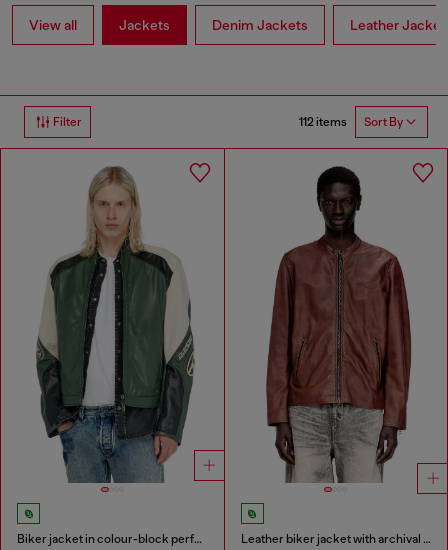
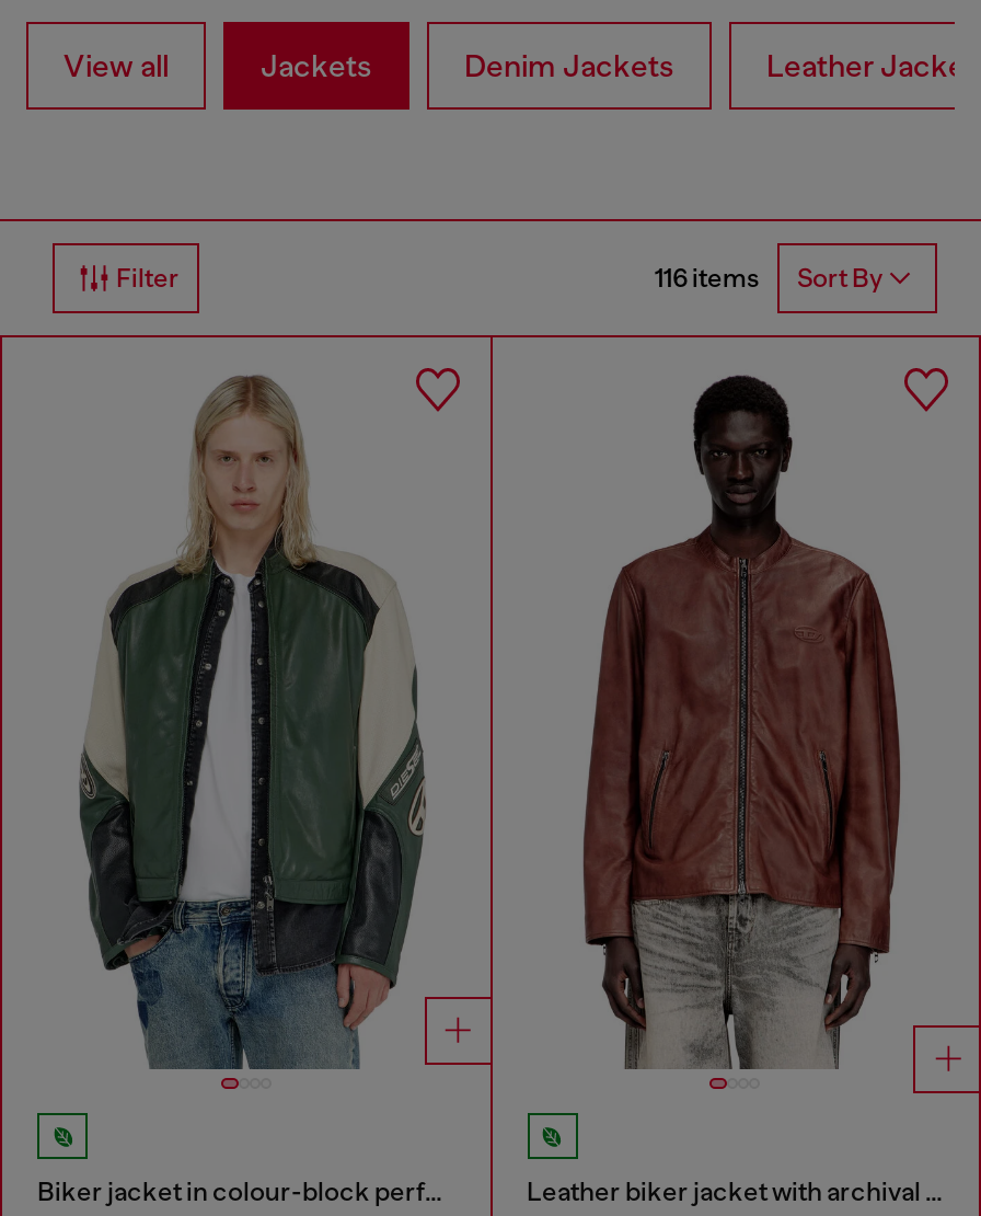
- 112 items Sort By
+ 116 items Sort By
